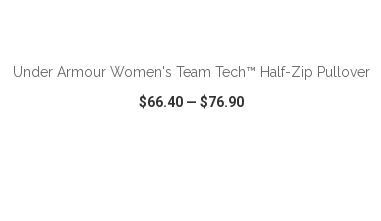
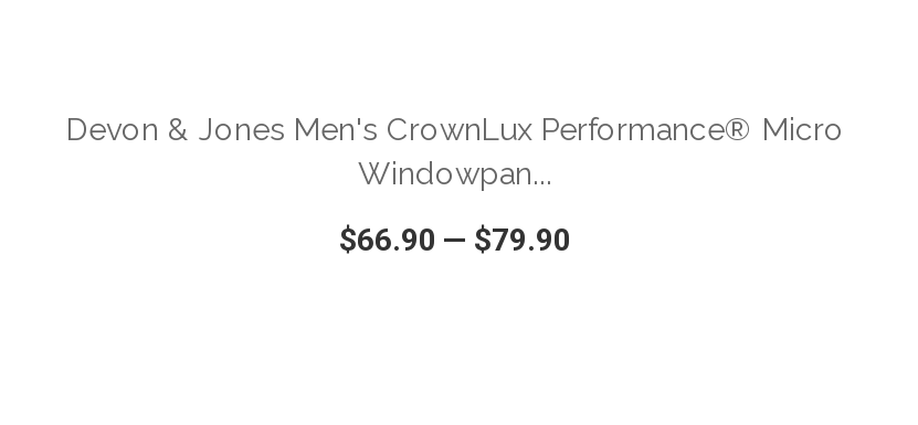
- Under Armour Women's Team Tech™ Half-Zip Pullover
+ Devon & Jones Men's CrownLux Performance® Micro
+ Windowpan...

- $66.40 — $76.90
+ $66.90 — $79.90
